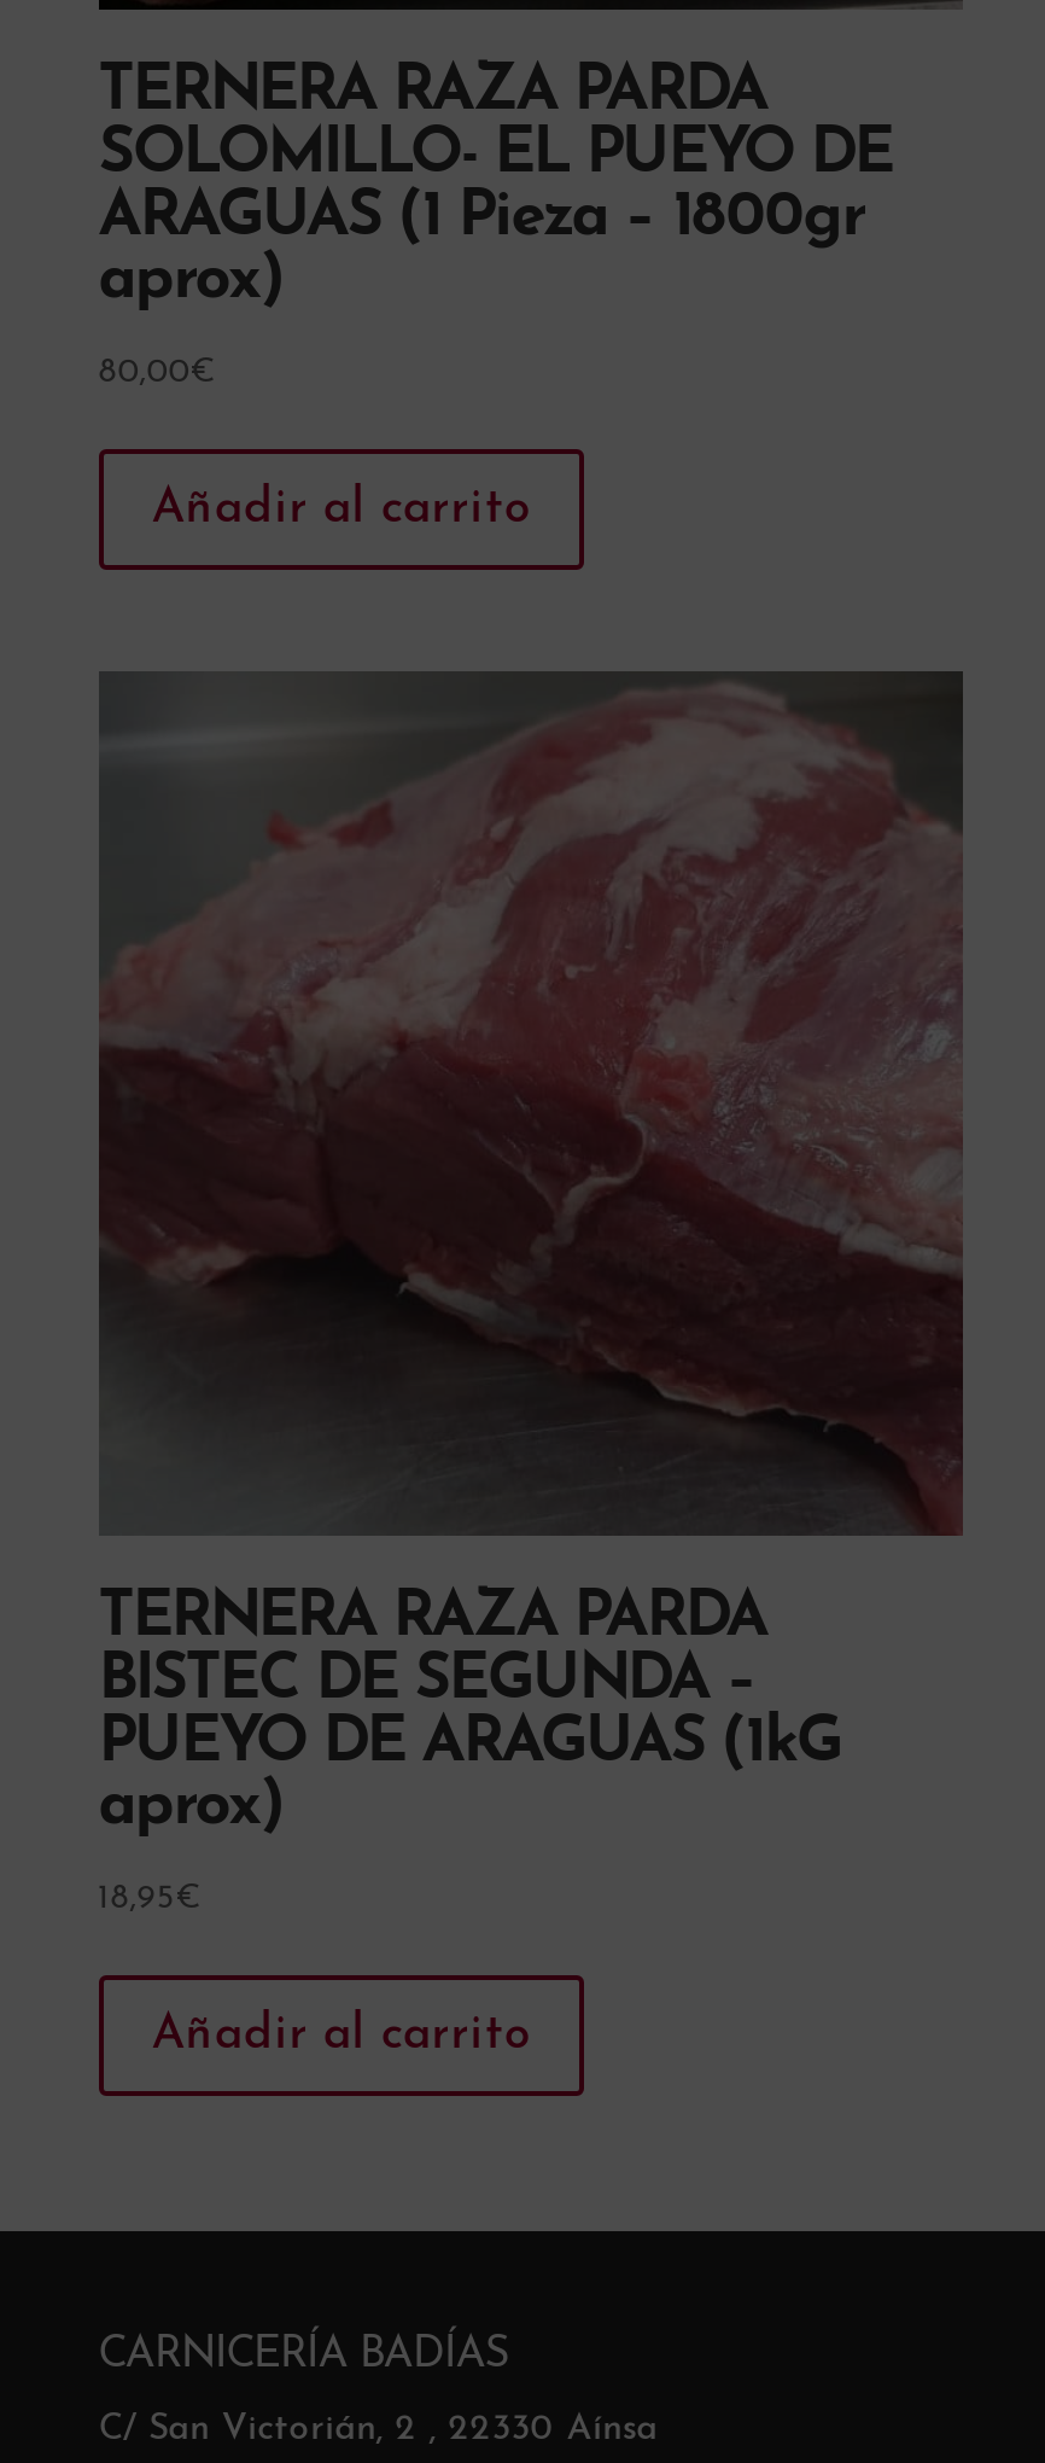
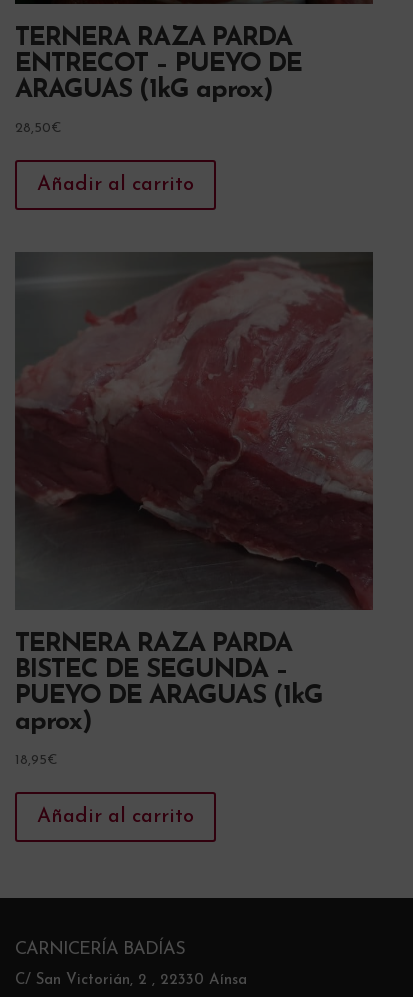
- SOLOMILLO- EL PUEYO DE
- ARAGUAS (1 Pieza – 1800gr
- aprox)
+ ENTRECOT – PUEYO DE
+ ARAGUAS (1kG aprox)

- 80,00€
+ 28,50€
